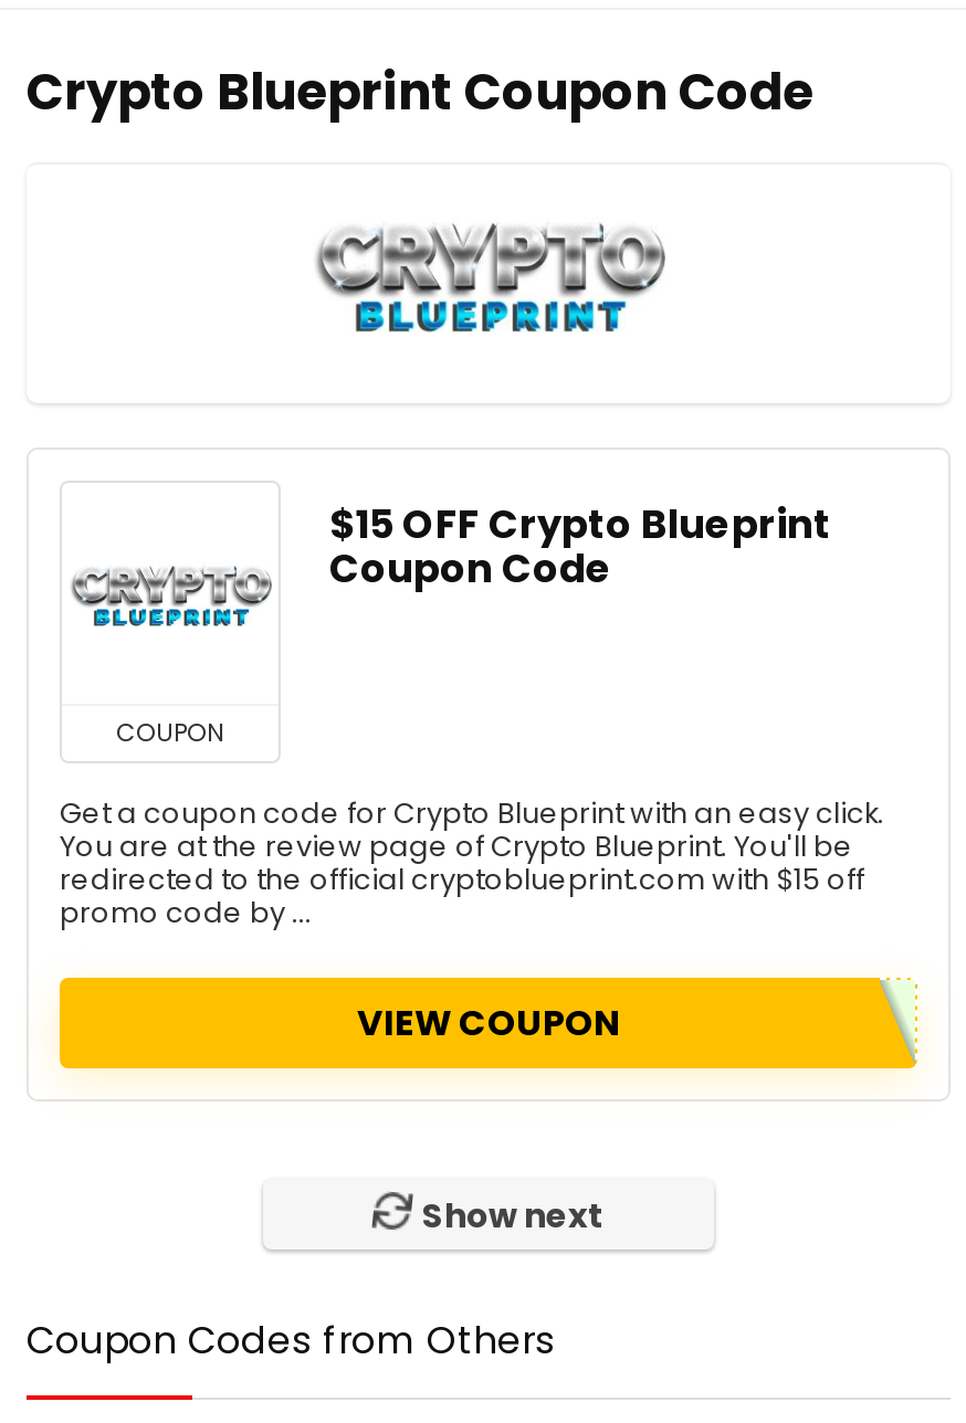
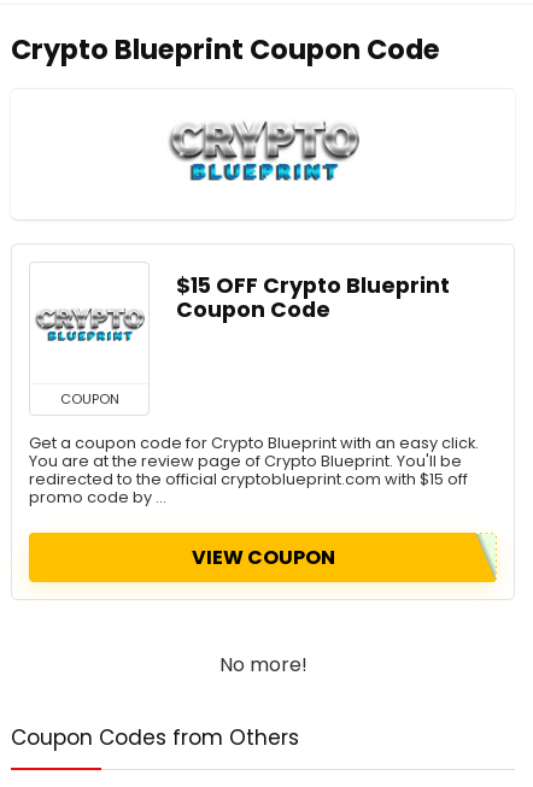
- Show next
+ No more!
